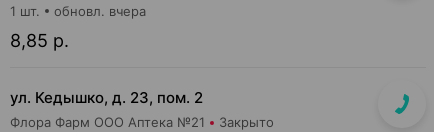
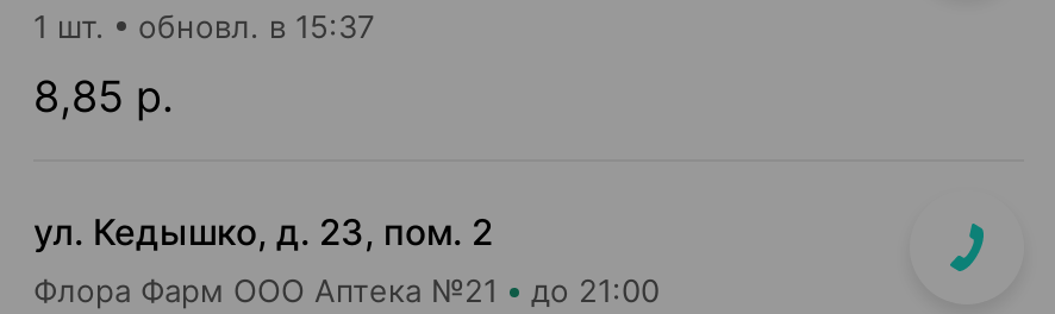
- обновл. вчера
+ обновл. в 15:37

- Закрыто
+ до 21:00
